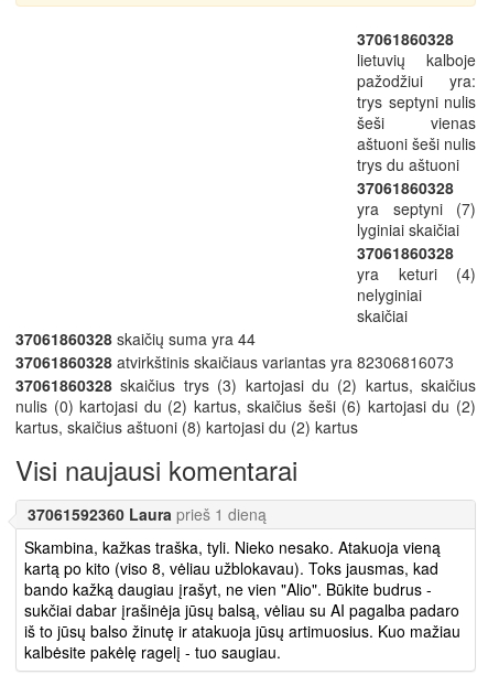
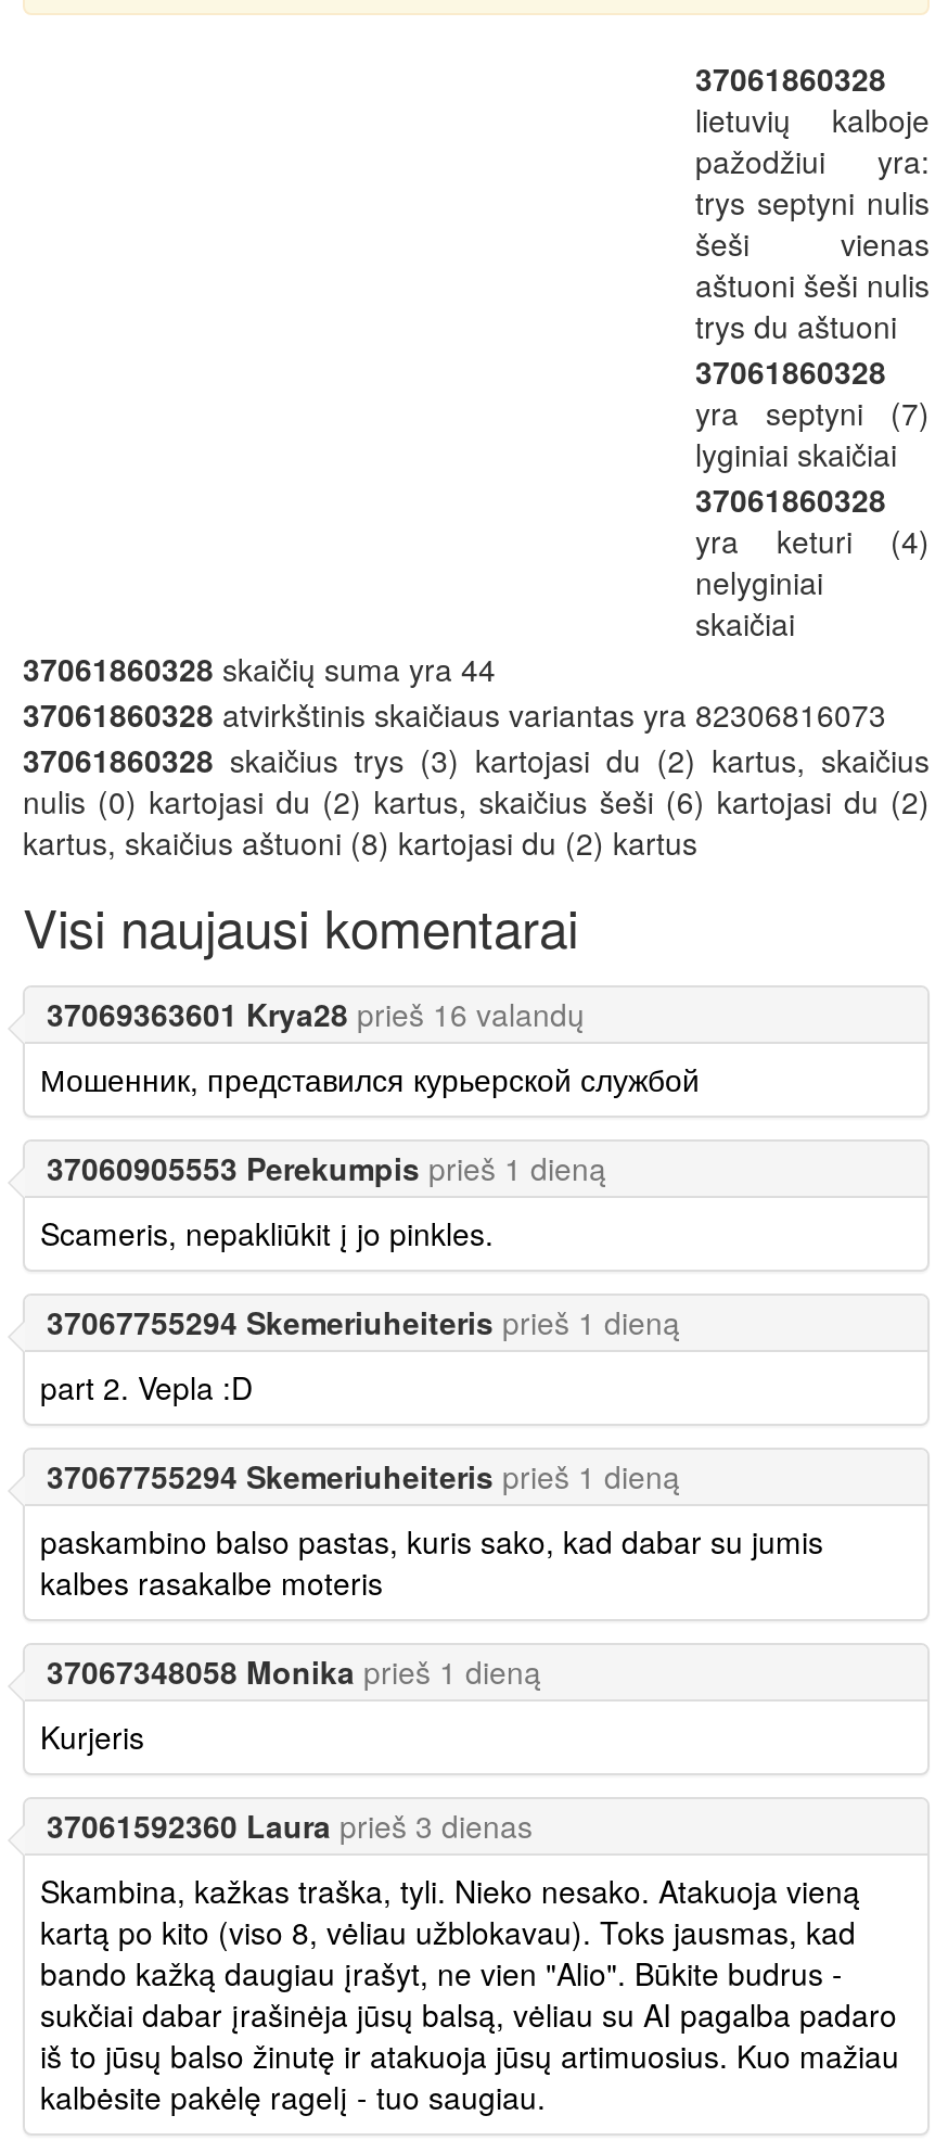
- 37061592360 Laura prieš 1 dieną
+ 37069363601 Krya28 prieš 16 valandų
+ Мошенник, представился курьерской службой
+ 37060905553 Perekumpis prieš 1 dieną
+ Scameris, nepakliūkit į jo pinkles.
+ 37067755294 Skemeriuheiteris prieš 1 dieną
+ part 2. Vepla :D
+ 37067755294 Skemeriuheiteris prieš 1 dieną
+ paskambino balso pastas, kuris sako, kad dabar su jumis
+ kalbes rasakalbe moteris
+ 37067348058 Monika prieš 1 dieną
+ Kurjeris
+ 37061592360 Laura prieš 3 dienas
